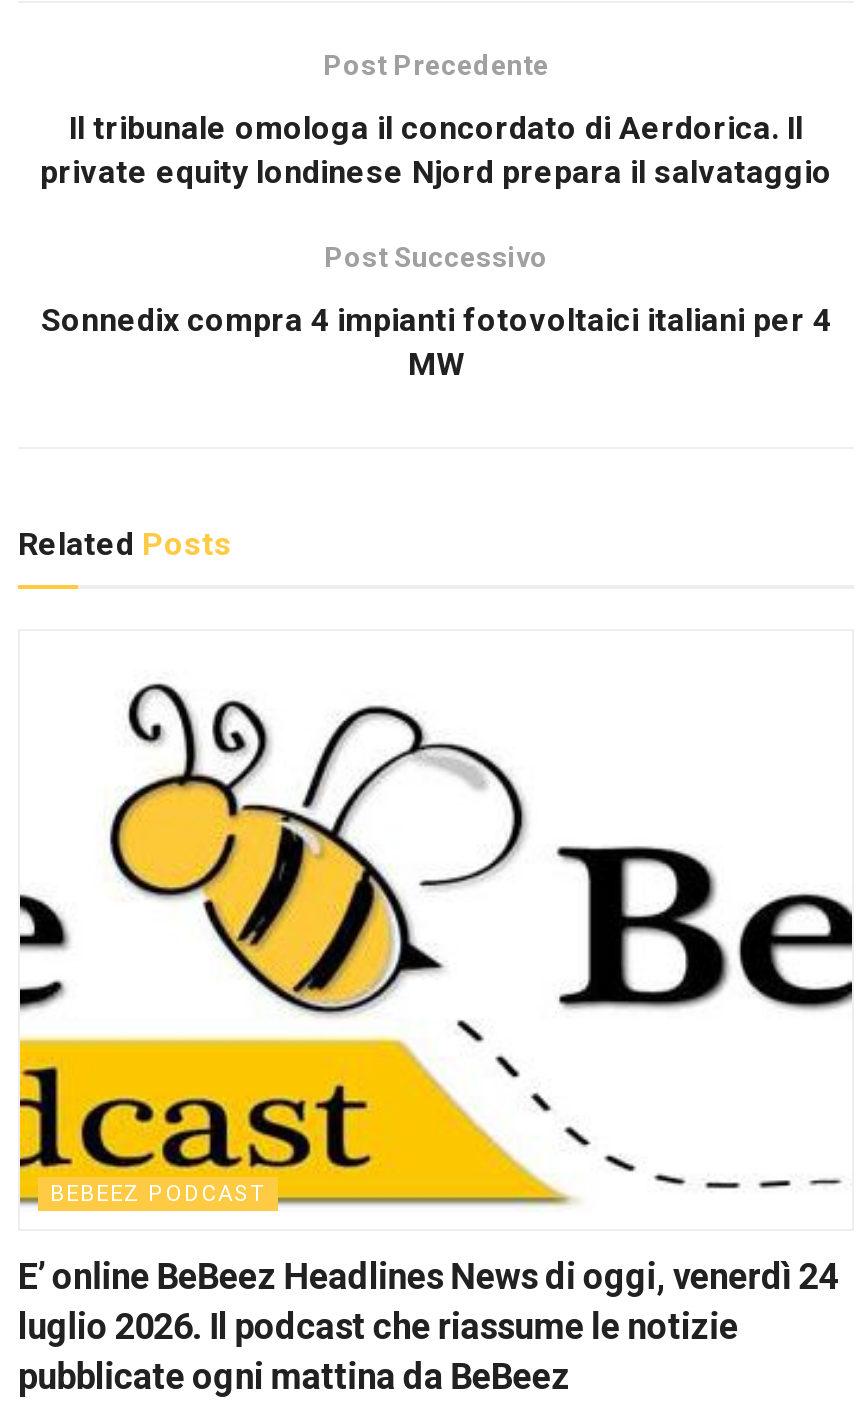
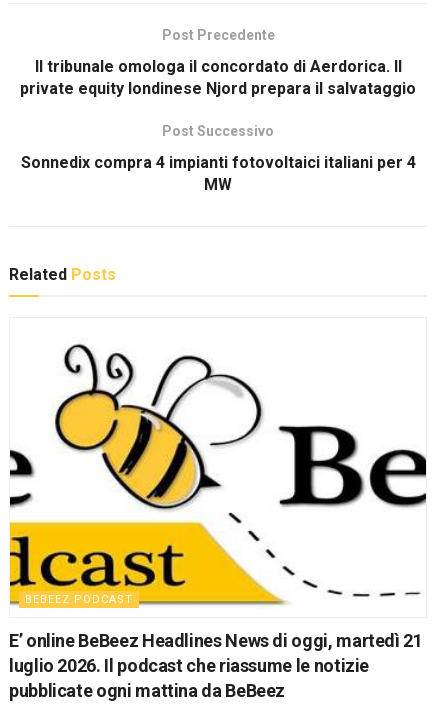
- E’ online BeBeez Headlines News di oggi, venerdì 24
+ E’ online BeBeez Headlines News di oggi, martedì 21
